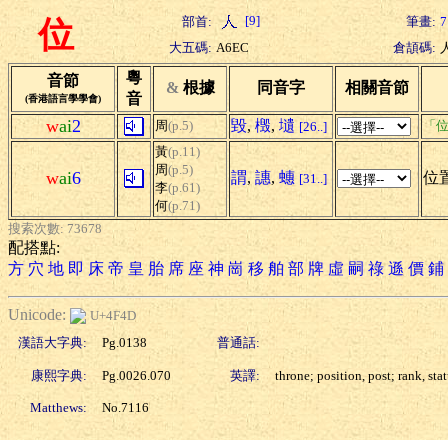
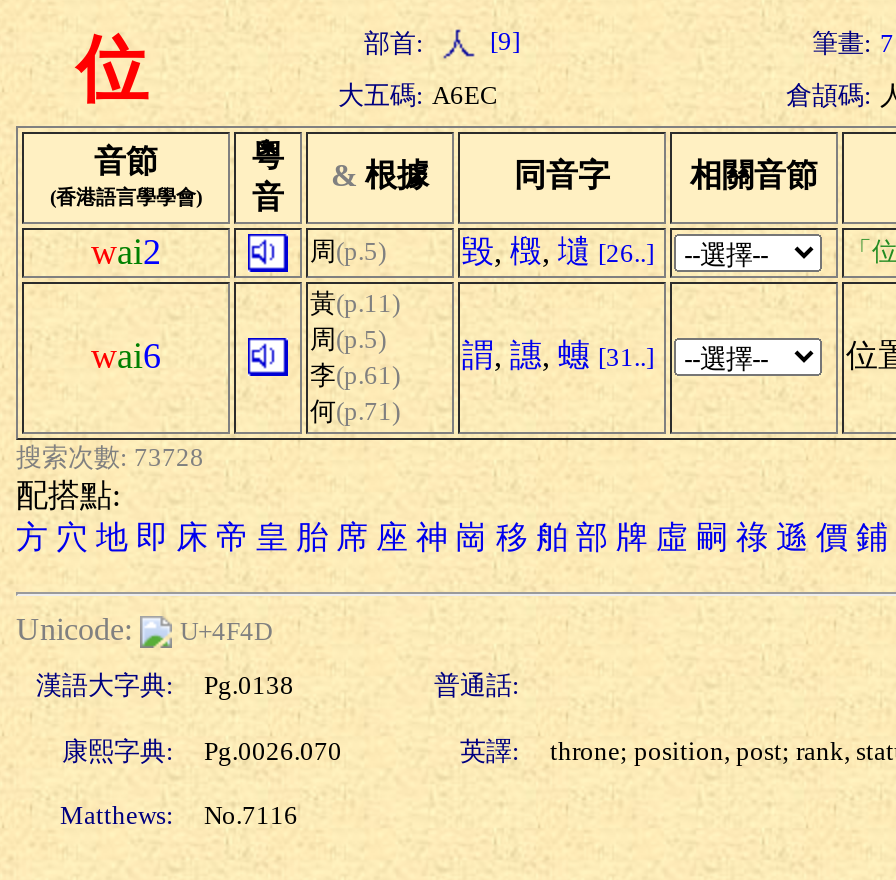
- 搜索次數: 73678
+ 搜索次數: 73728
